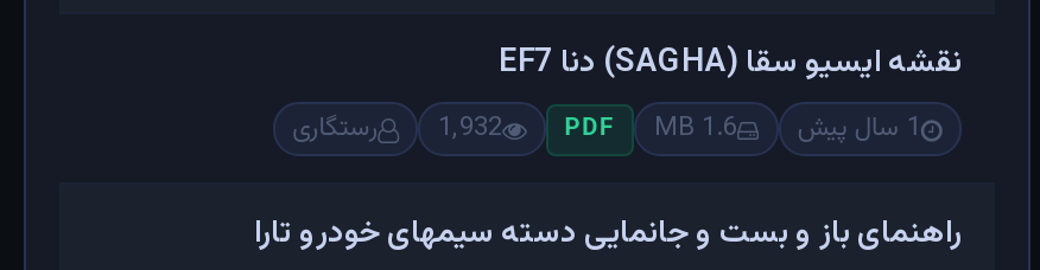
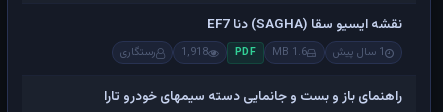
- PDF 1,932 رستگاری
+ PDF 1,918 رستگاری
